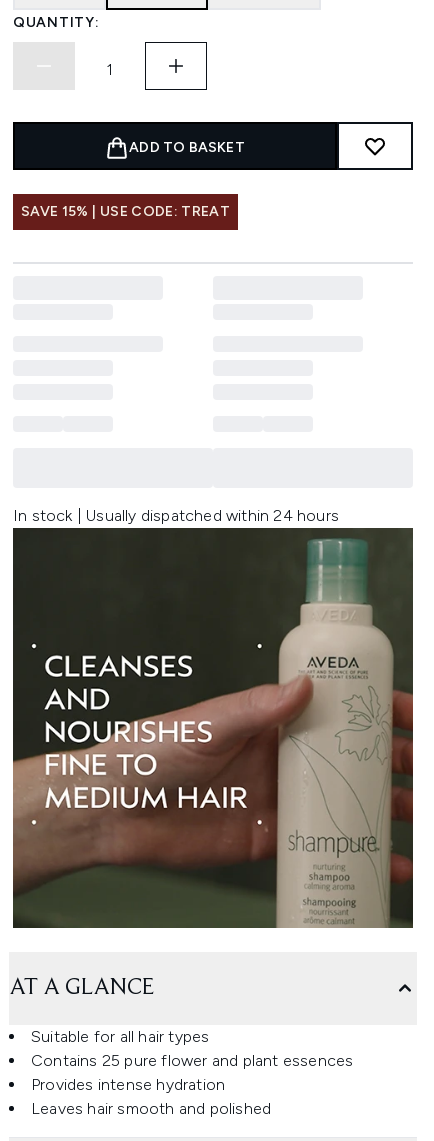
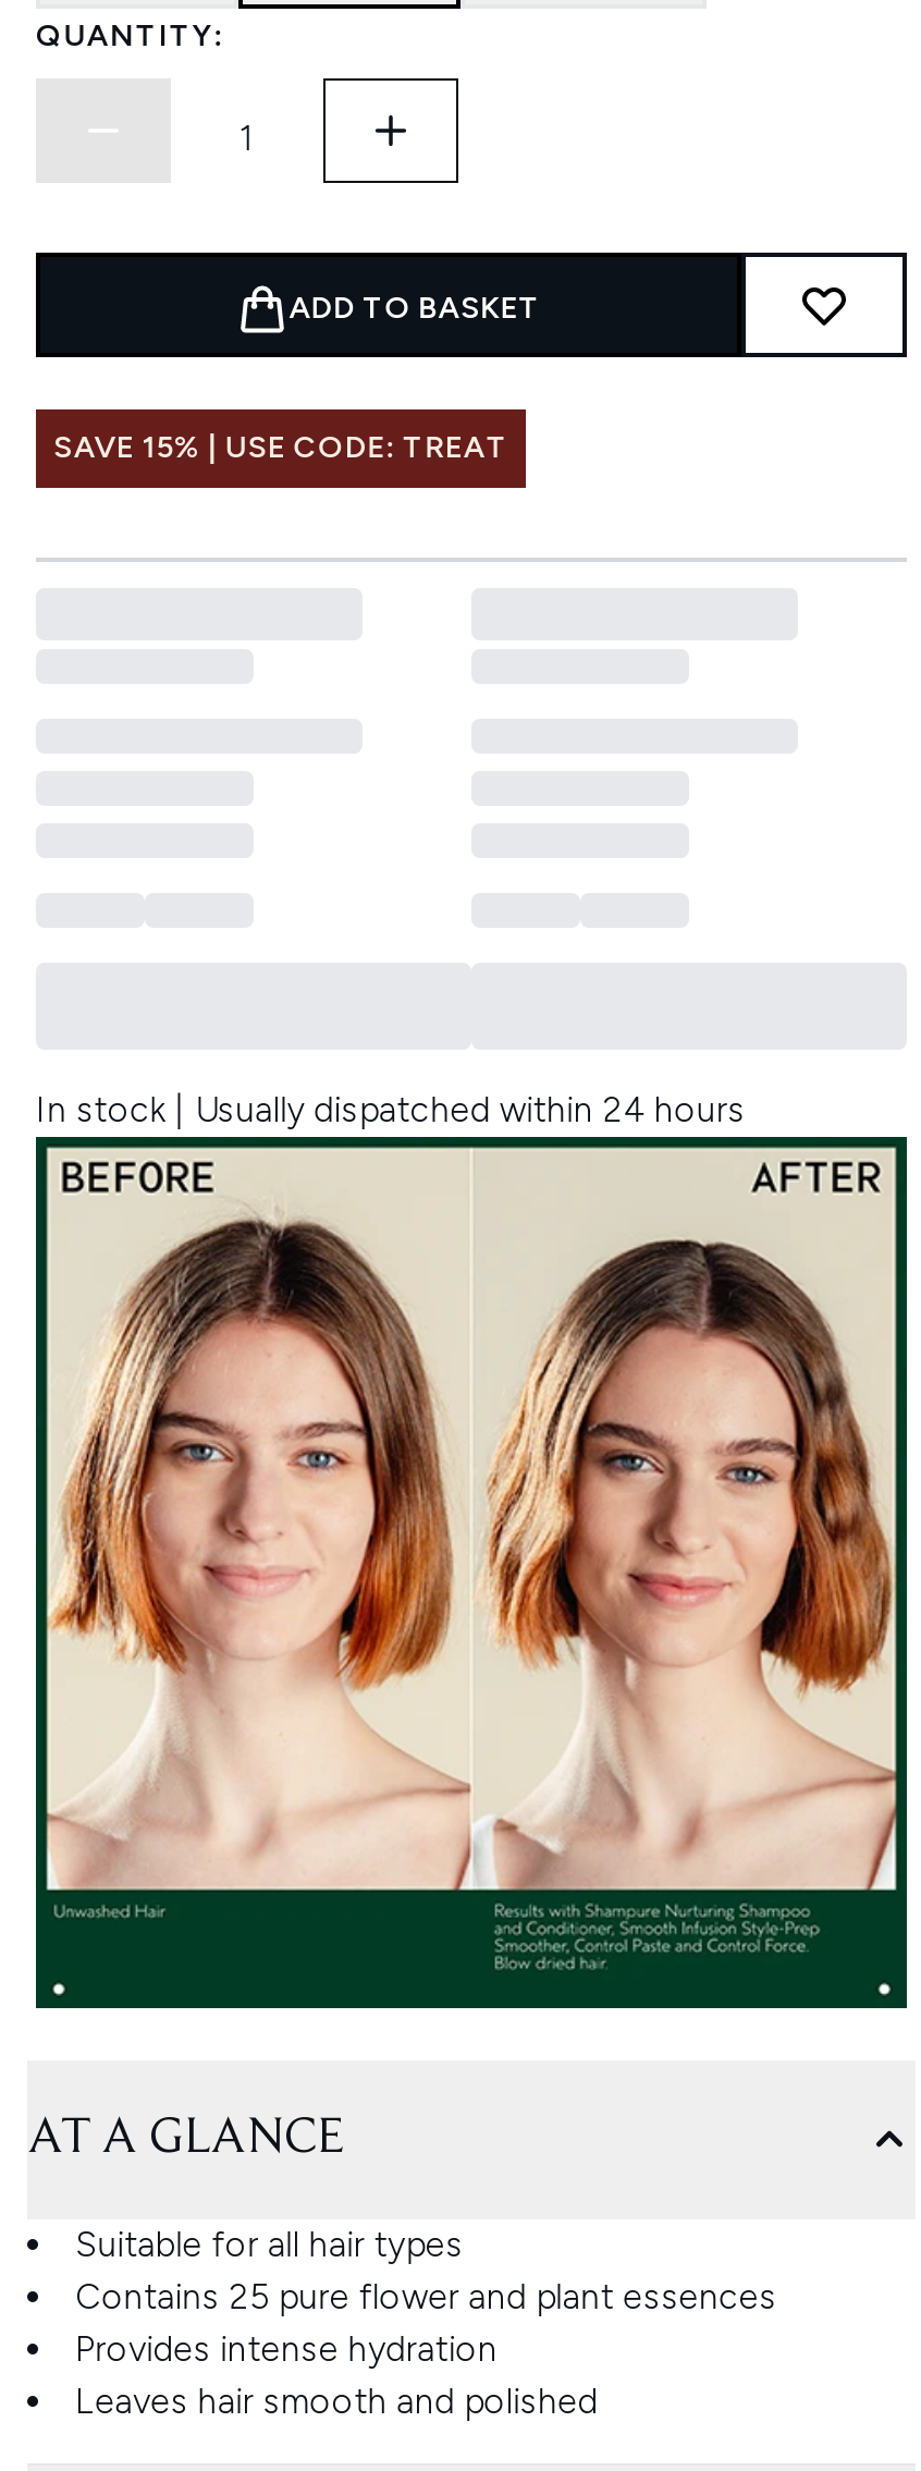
- [image]
+ [image]
